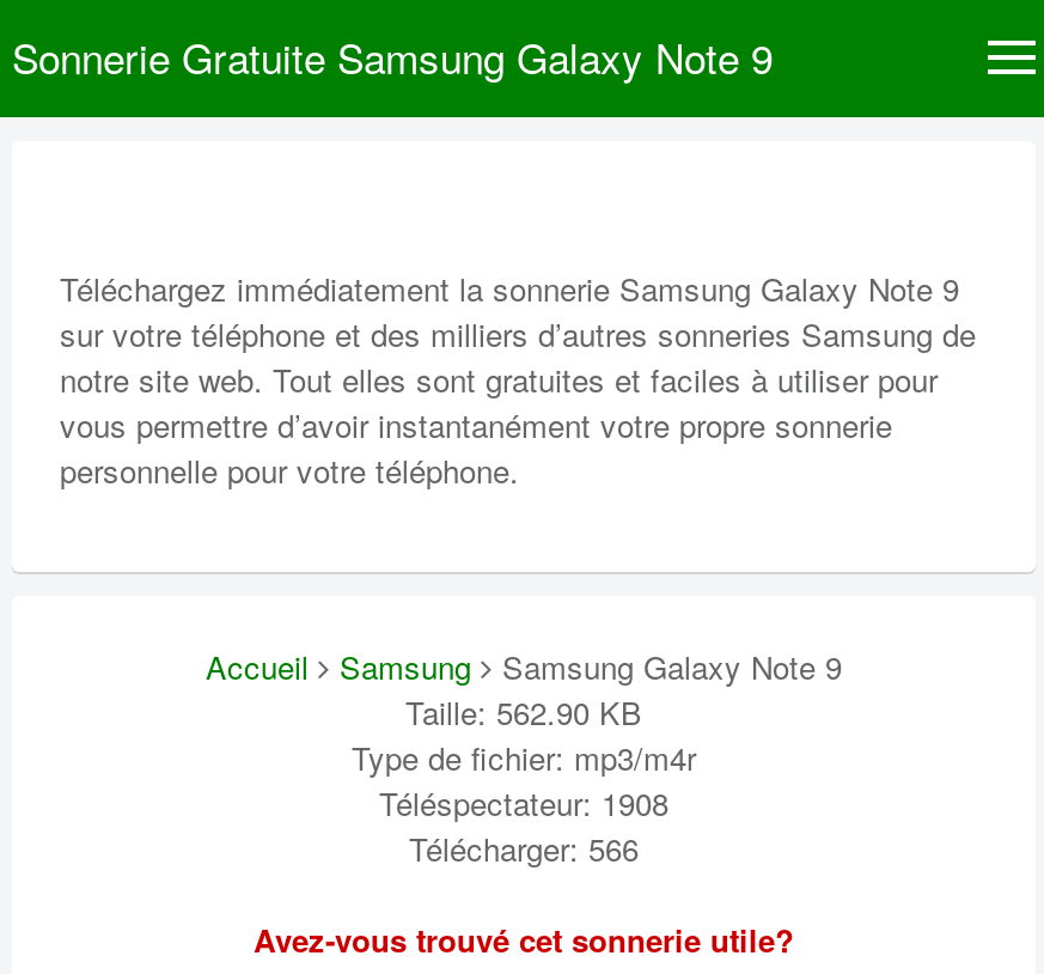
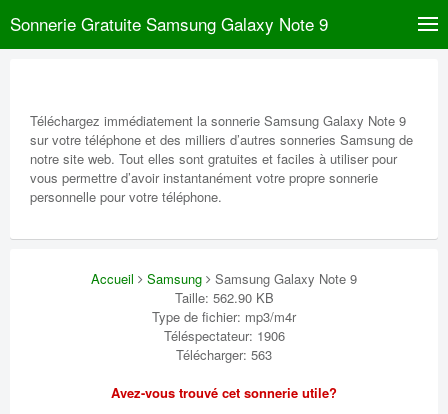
- Téléspectateur: 1908
+ Téléspectateur: 1906

- Télécharger: 566
+ Télécharger: 563
